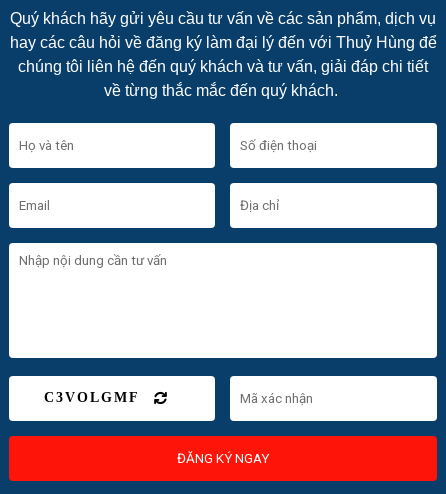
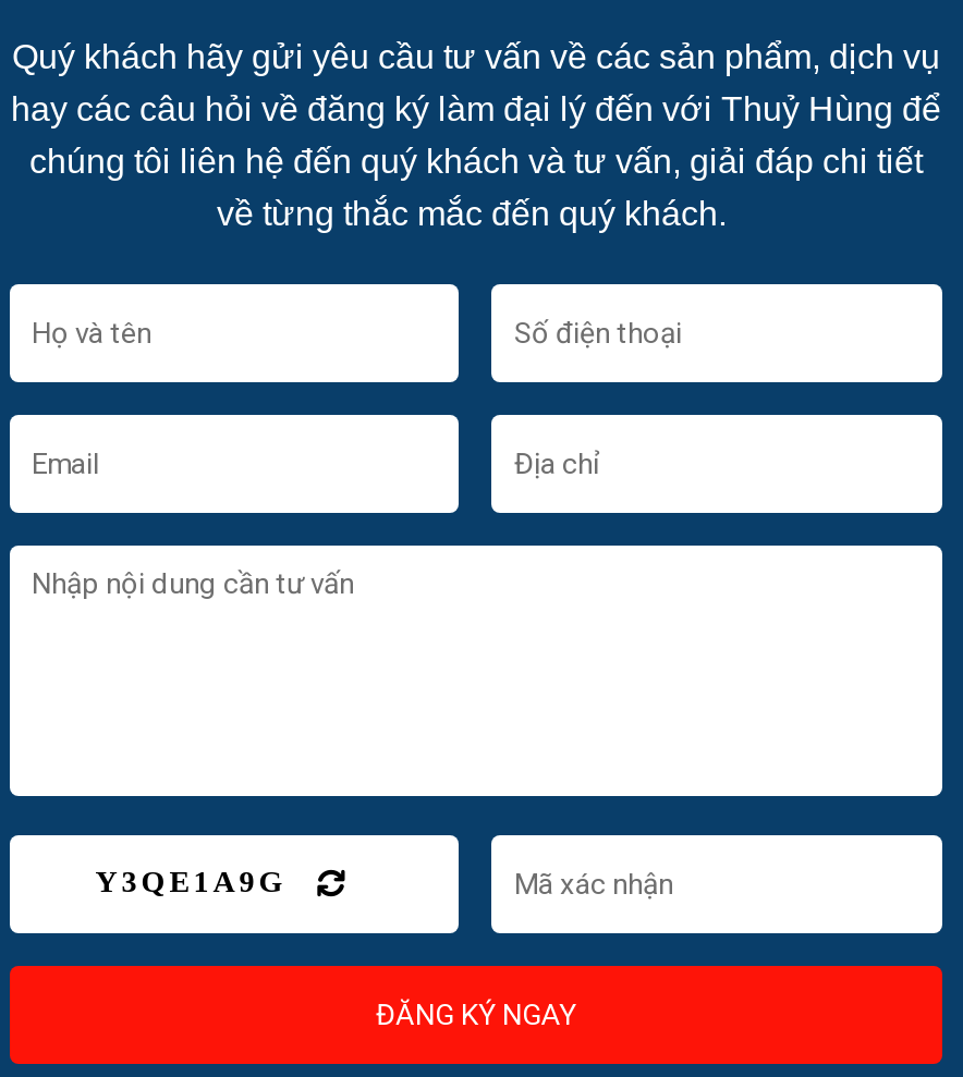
- C3VOLGMF
+ Y3QE1A9G
